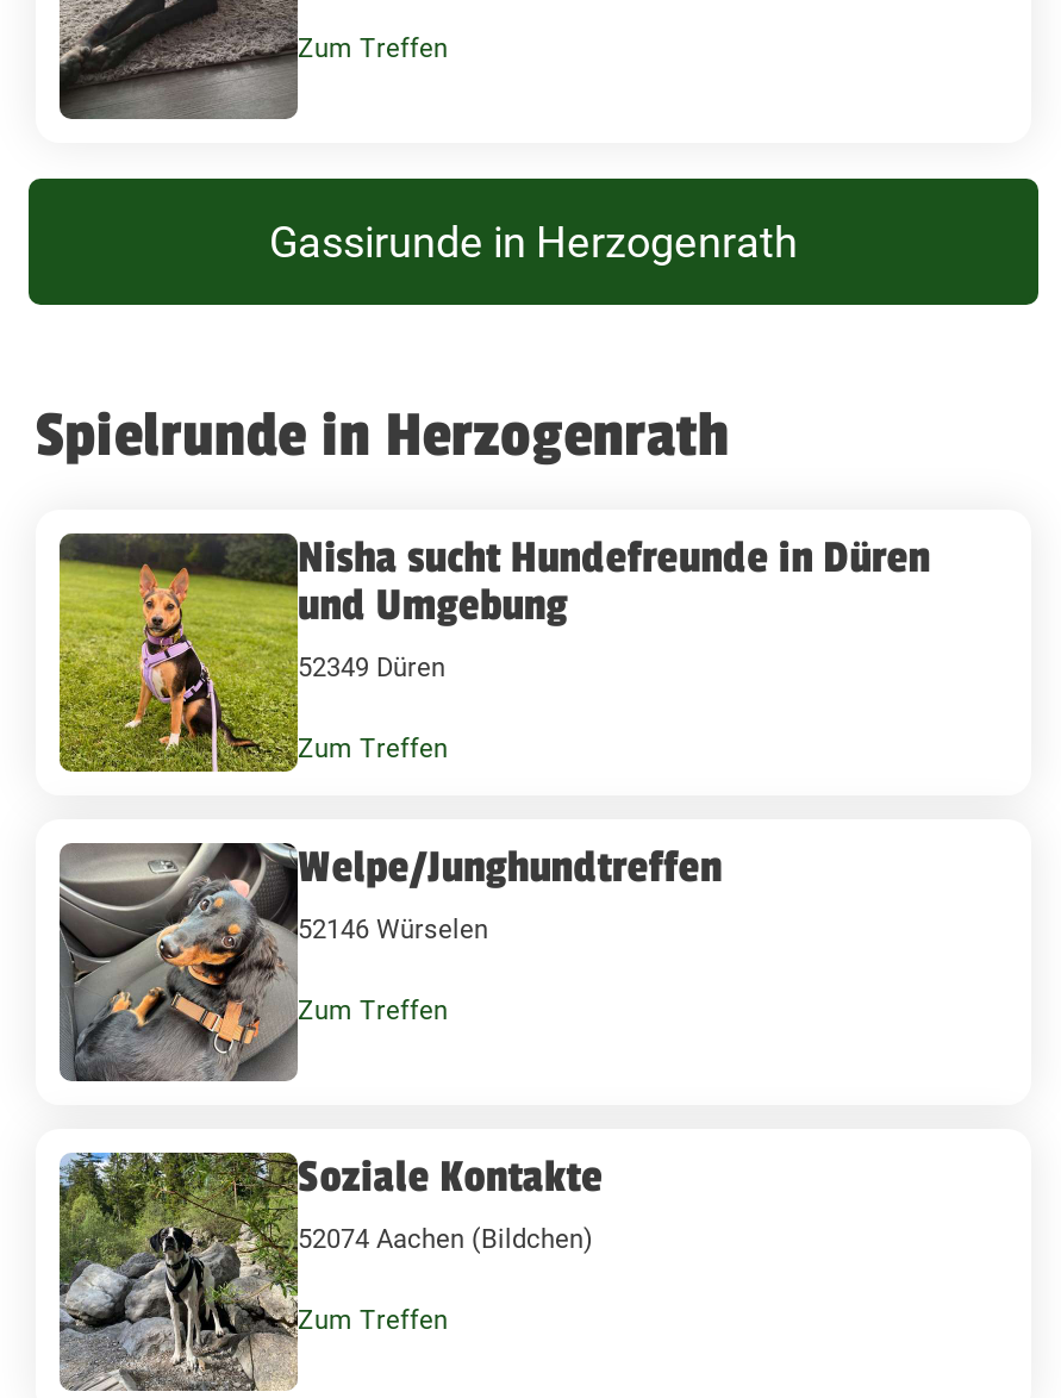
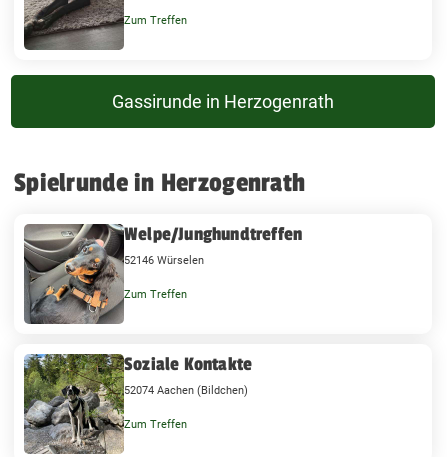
- [image]
- Nisha sucht Hundefreunde in Düren
- und Umgebung
- 52349 Düren
- Zum Treffen
